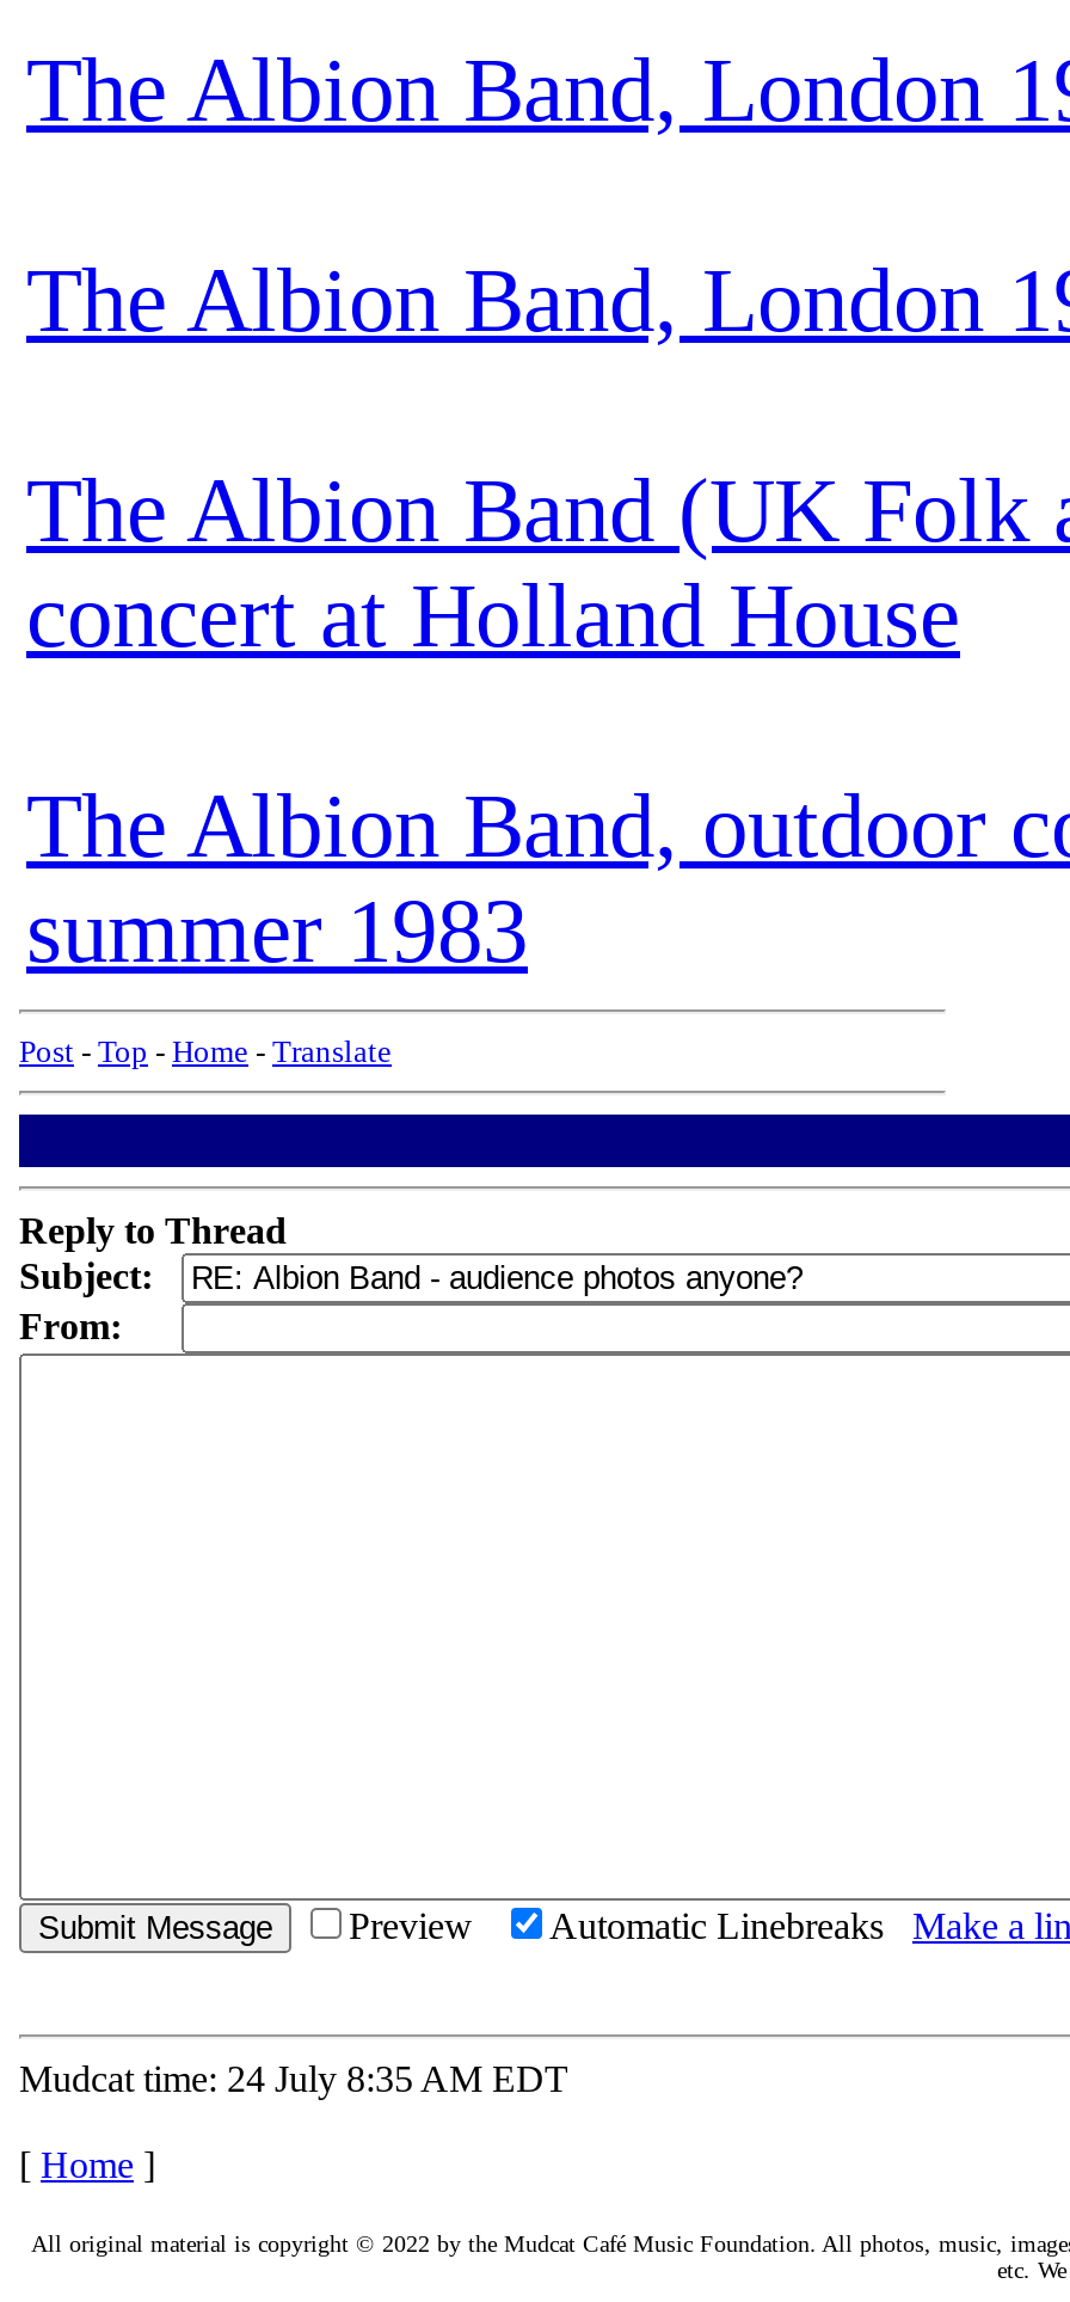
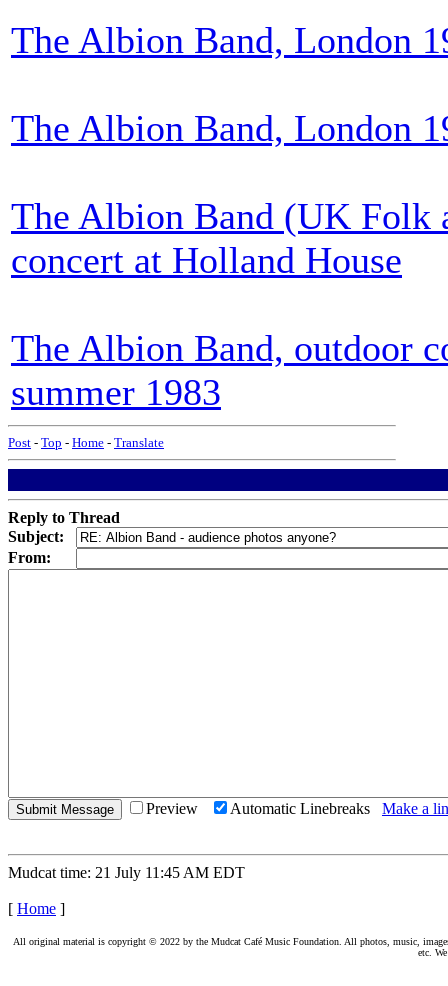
- Mudcat time: 24 July 8:35 AM EDT
+ Mudcat time: 21 July 11:45 AM EDT
